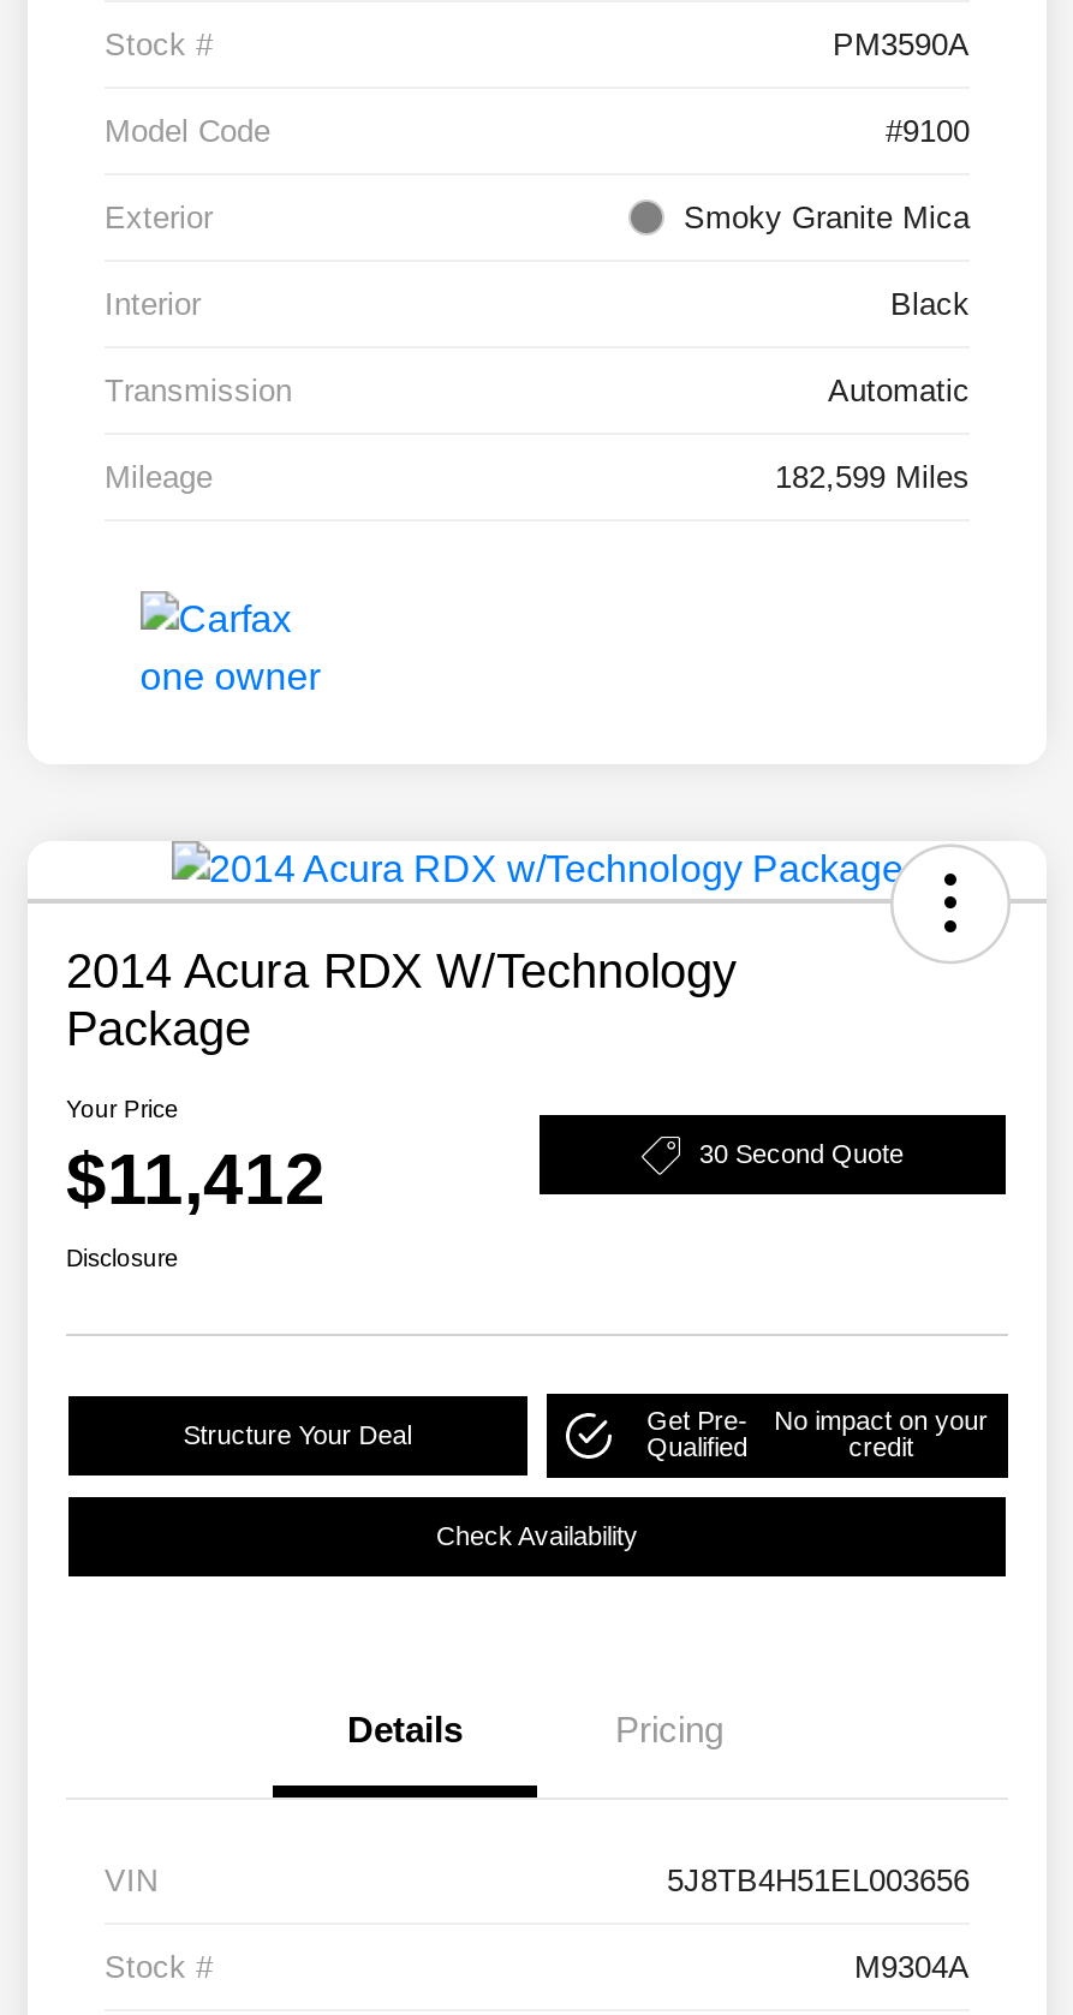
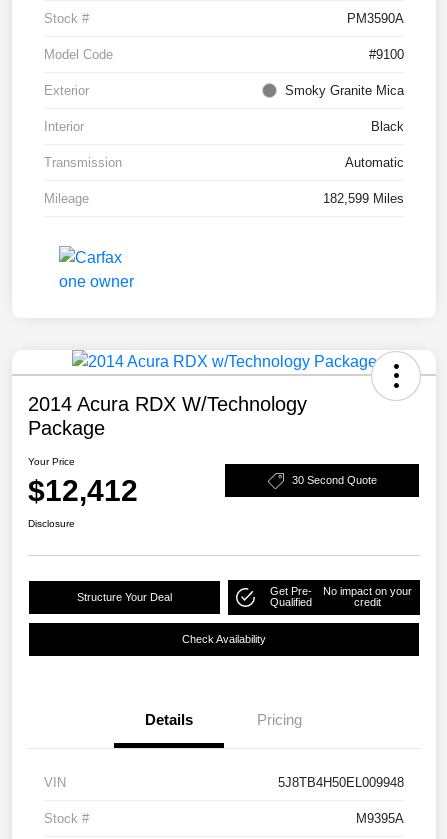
- $11,412
+ $12,412

- 5J8TB4H51EL003656
+ 5J8TB4H50EL009948

- M9304A
+ M9395A
